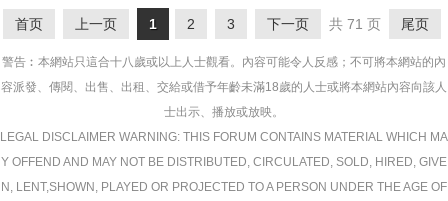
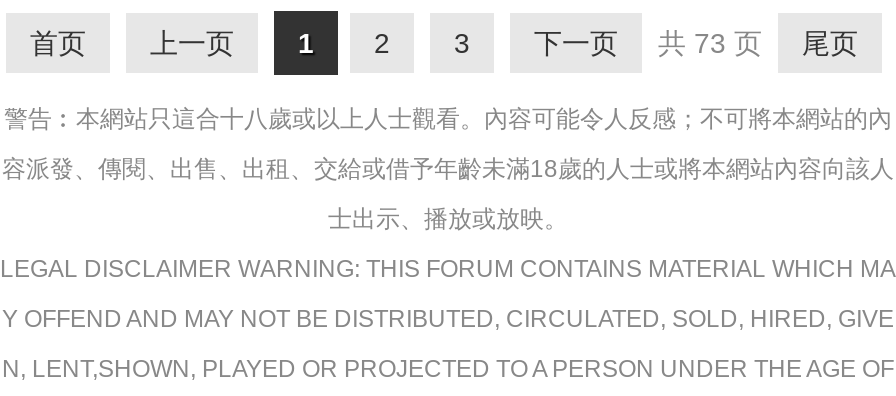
- 首页 上一页 1 2 3 下一页 共 71 页 尾页
+ 首页 上一页 1 2 3 下一页 共 73 页 尾页
